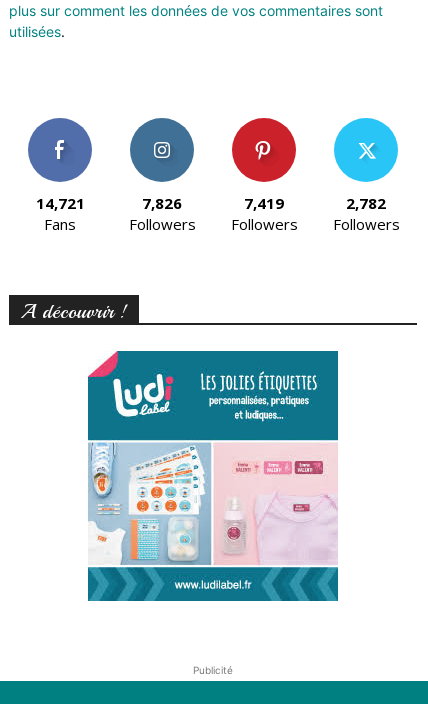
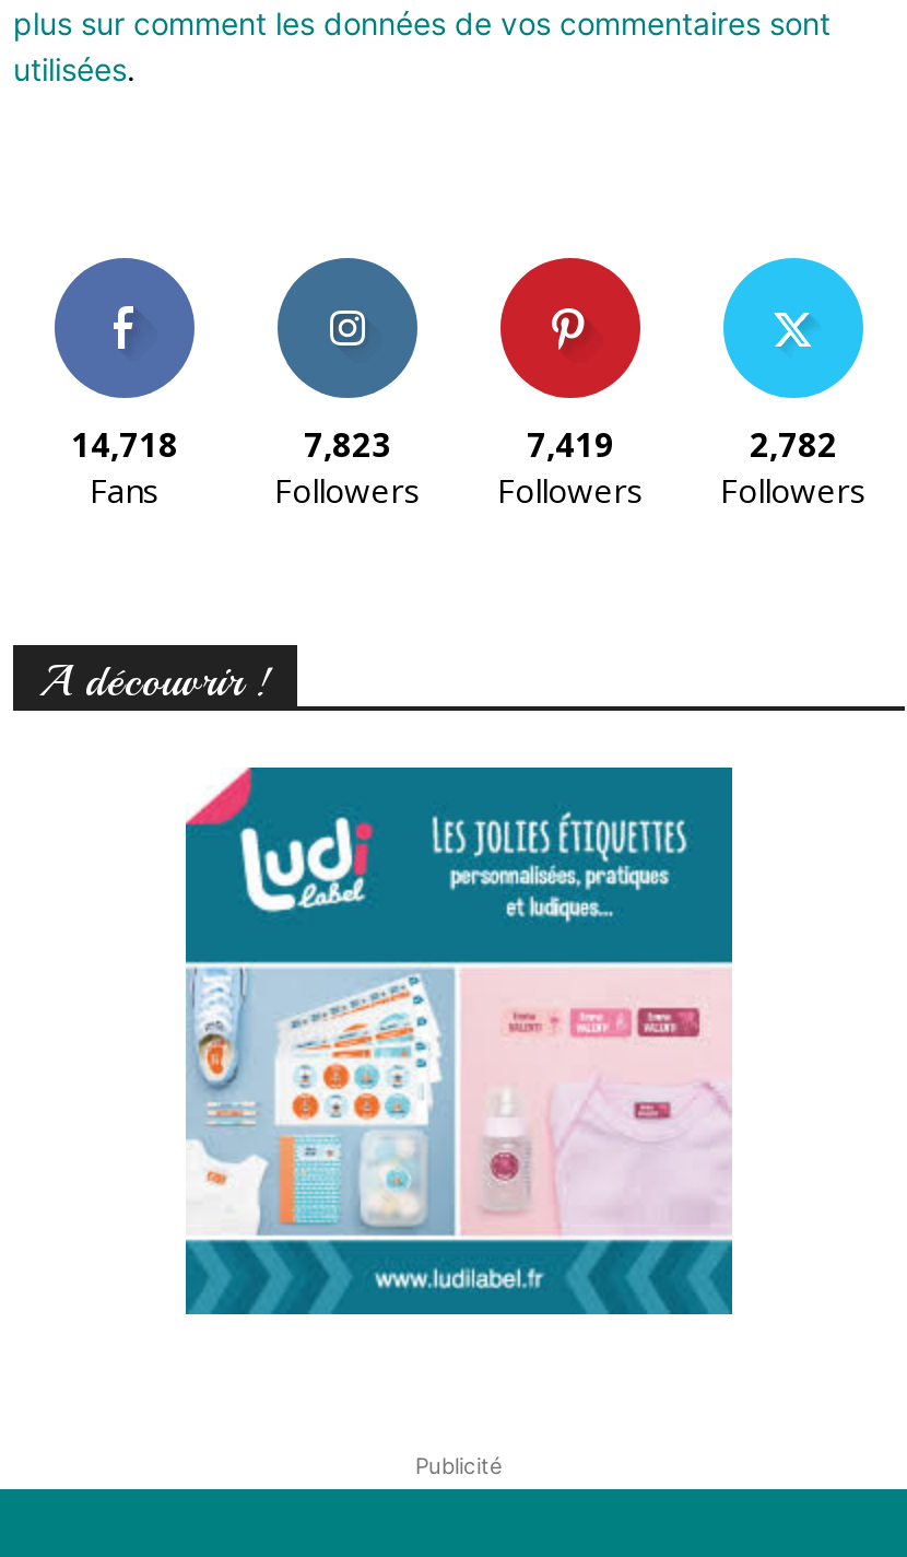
- 14,721
+ 14,718

- 7,826
+ 7,823
